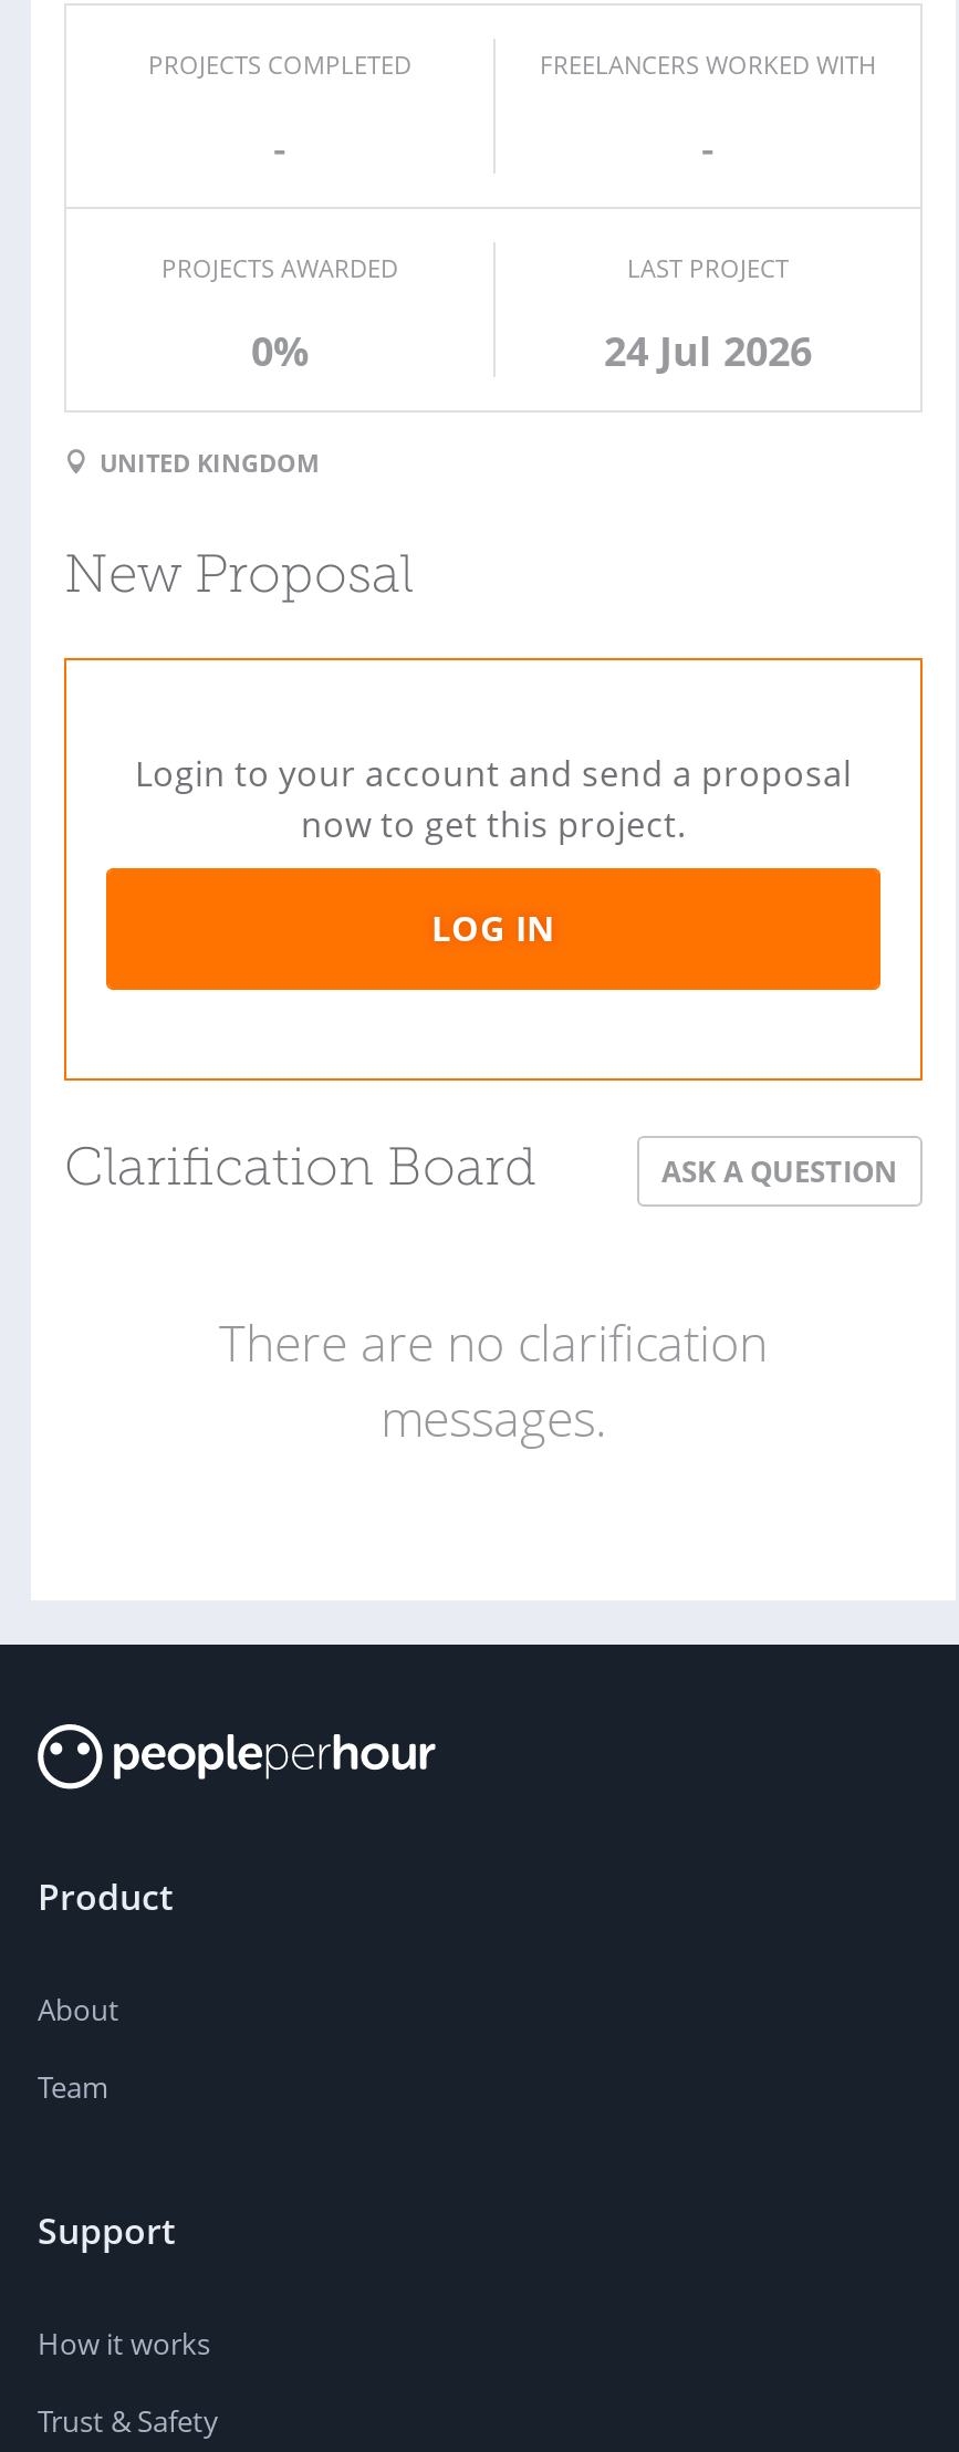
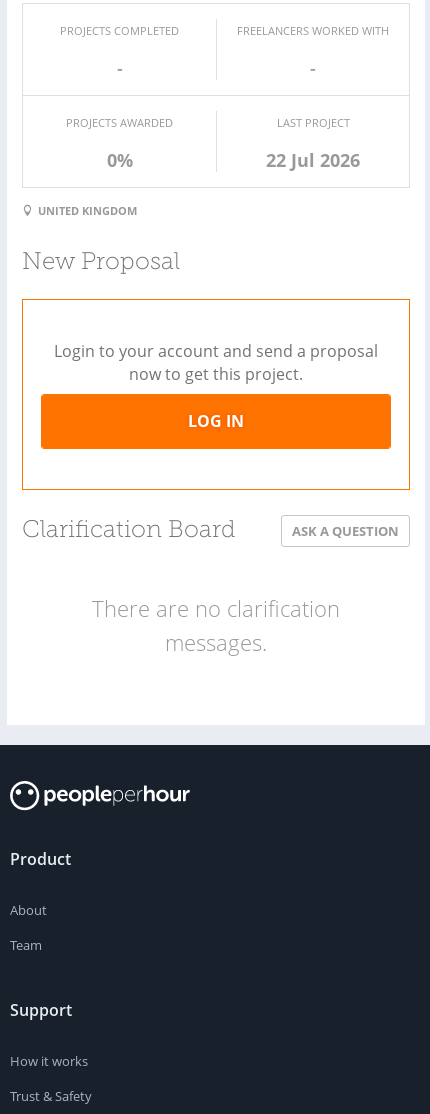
- 24 Jul 2026
+ 22 Jul 2026
